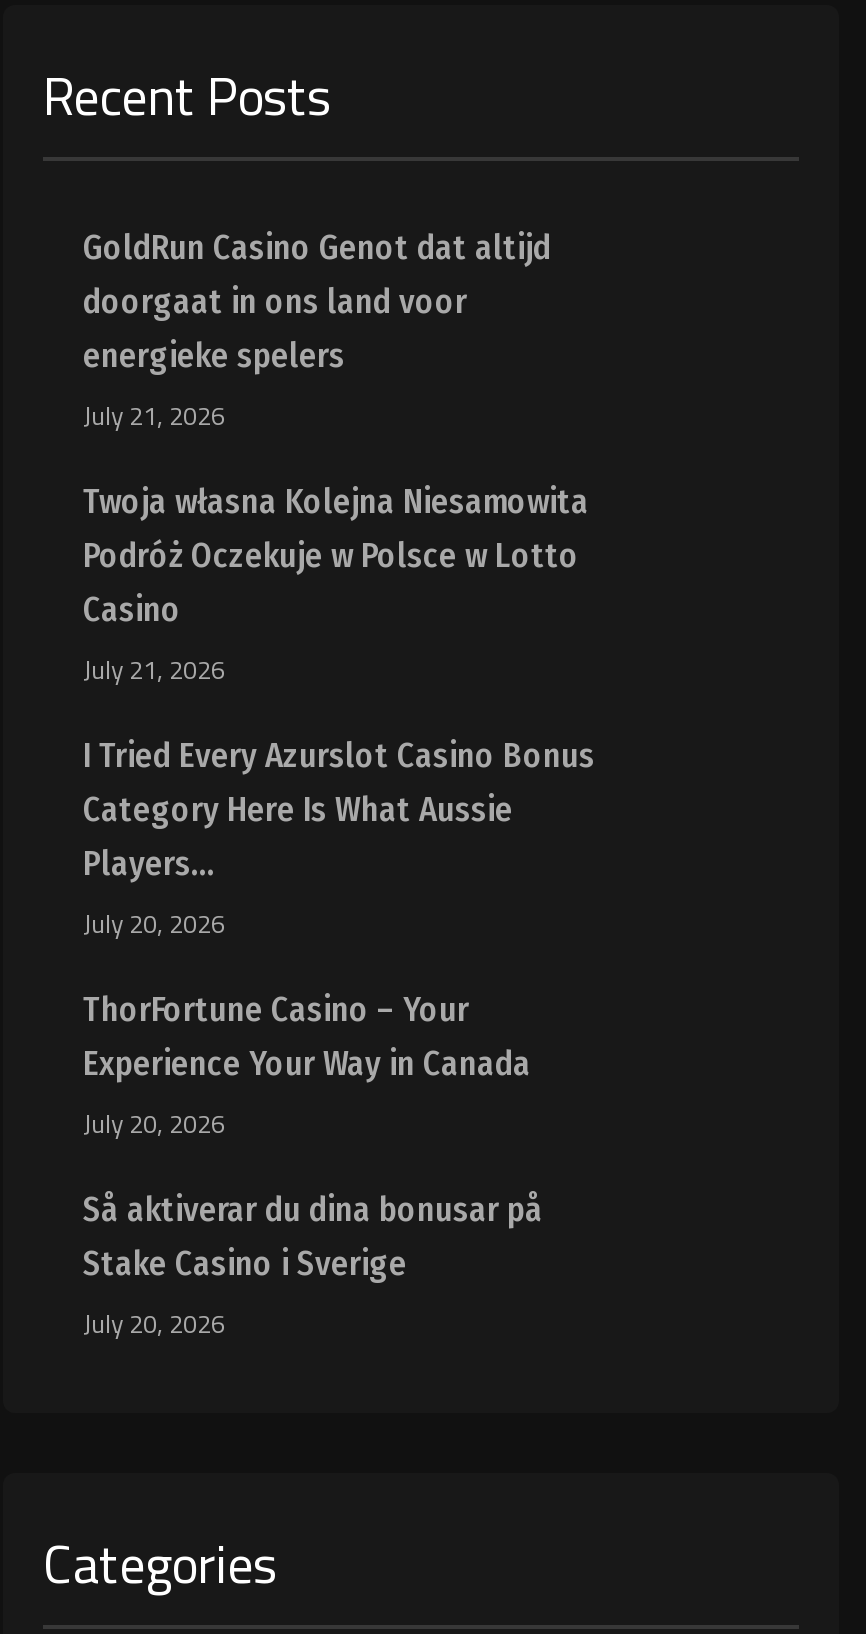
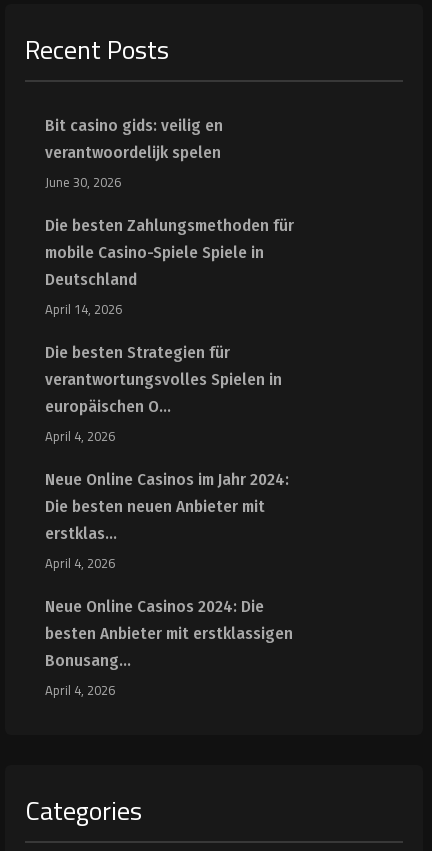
- GoldRun Casino Genot dat altijd
- doorgaat in ons land voor
- energieke spelers
- July 21, 2026
+ Bit casino gids: veilig en
+ verantwoordelijk spelen
+ June 30, 2026

- Twoja własna Kolejna Niesamowita
- Podróż Oczekuje w Polsce w Lotto
- Casino
- July 21, 2026
+ Die besten Zahlungsmethoden für
+ mobile Casino-Spiele Spiele in
+ Deutschland
+ April 14, 2026

- I Tried Every Azurslot Casino Bonus
- Category Here Is What Aussie
- Players...
- July 20, 2026
+ Die besten Strategien für
+ verantwortungsvolles Spielen in
+ europäischen O...
+ April 4, 2026

- ThorFortune Casino – Your
- Experience Your Way in Canada
- July 20, 2026
+ Neue Online Casinos im Jahr 2024:
+ Die besten neuen Anbieter mit
+ erstklas...
+ April 4, 2026

- Så aktiverar du dina bonusar på
- Stake Casino i Sverige
- July 20, 2026
+ Neue Online Casinos 2024: Die
+ besten Anbieter mit erstklassigen
+ Bonusang...
+ April 4, 2026
